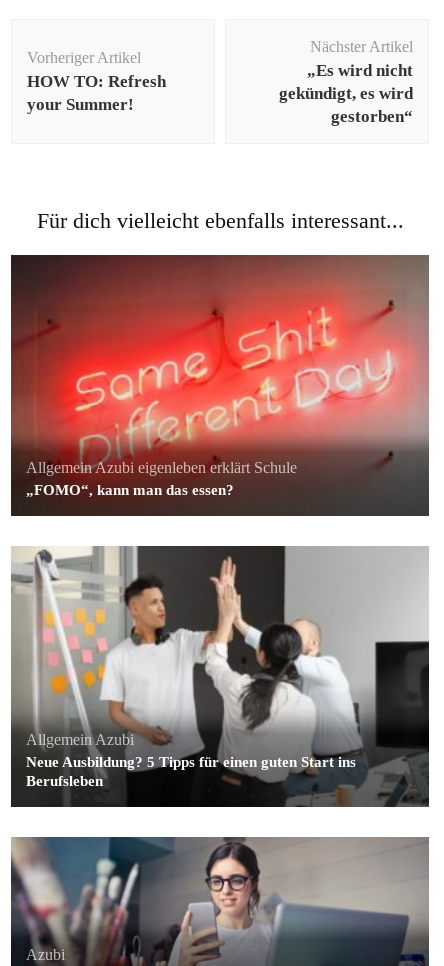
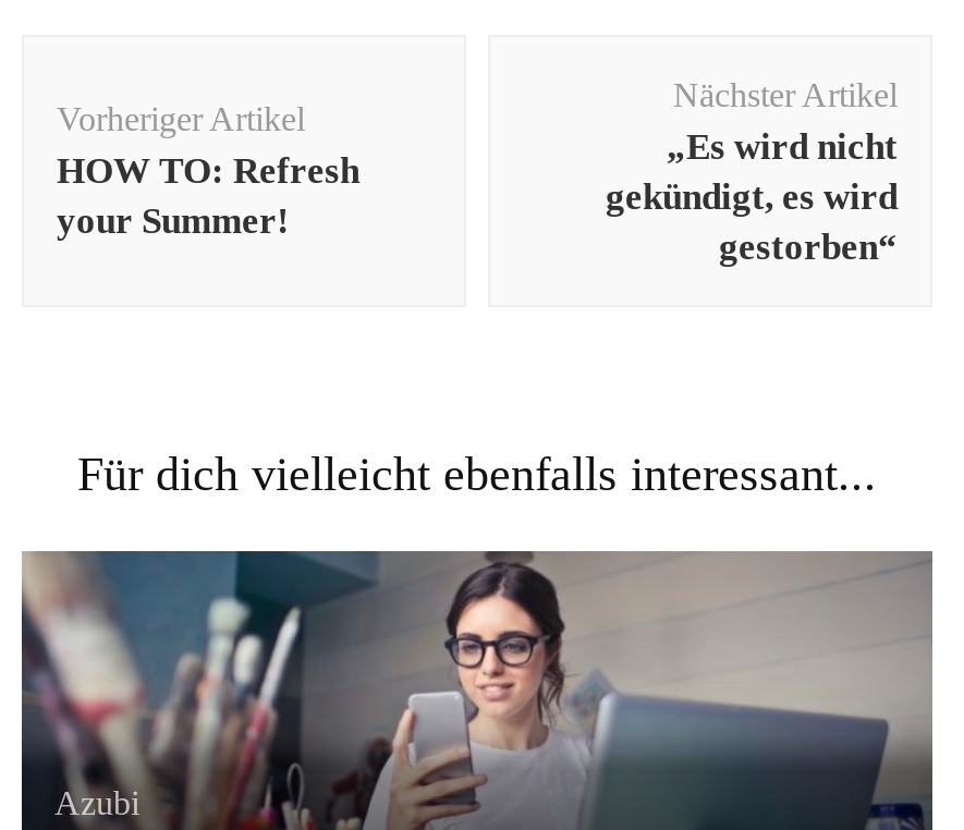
- [image]
- Allgemein Azubi eigenleben erklärt Schule
- „FOMO“, kann man das essen?

- [image]
- Allgemein Azubi
- Neue Ausbildung? 5 Tipps für einen guten Start ins
- Berufsleben
